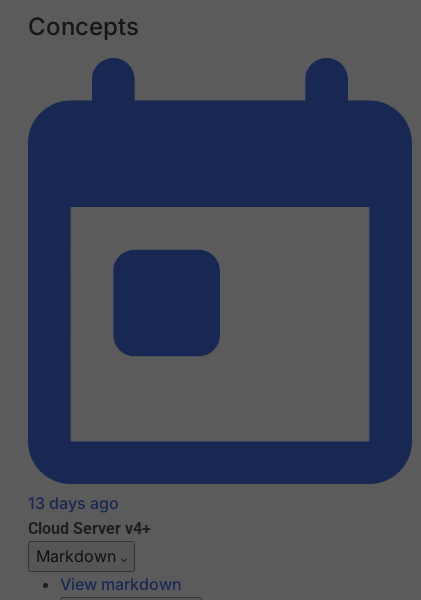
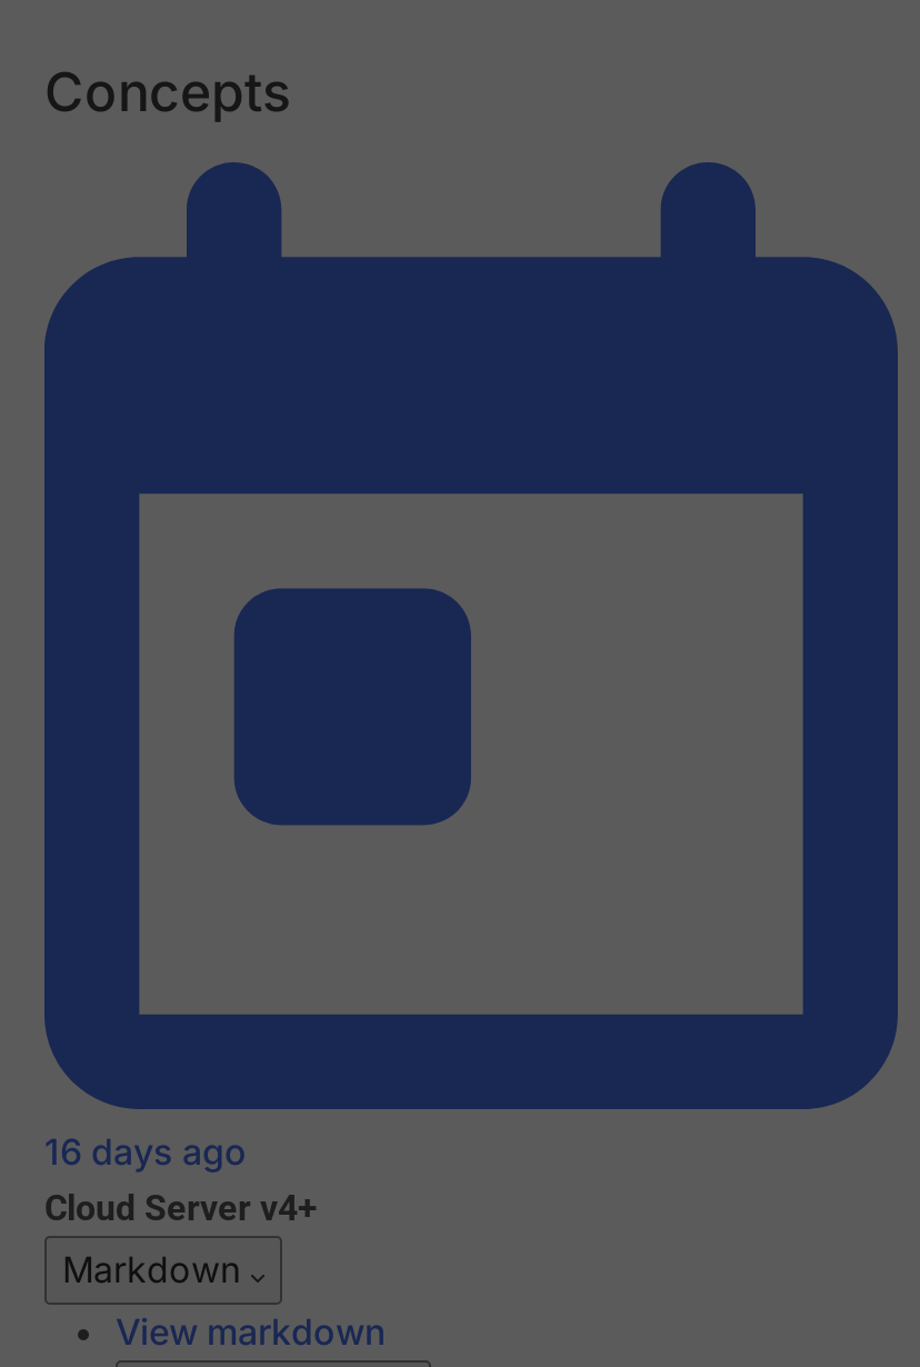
- 13 days ago
+ 16 days ago
